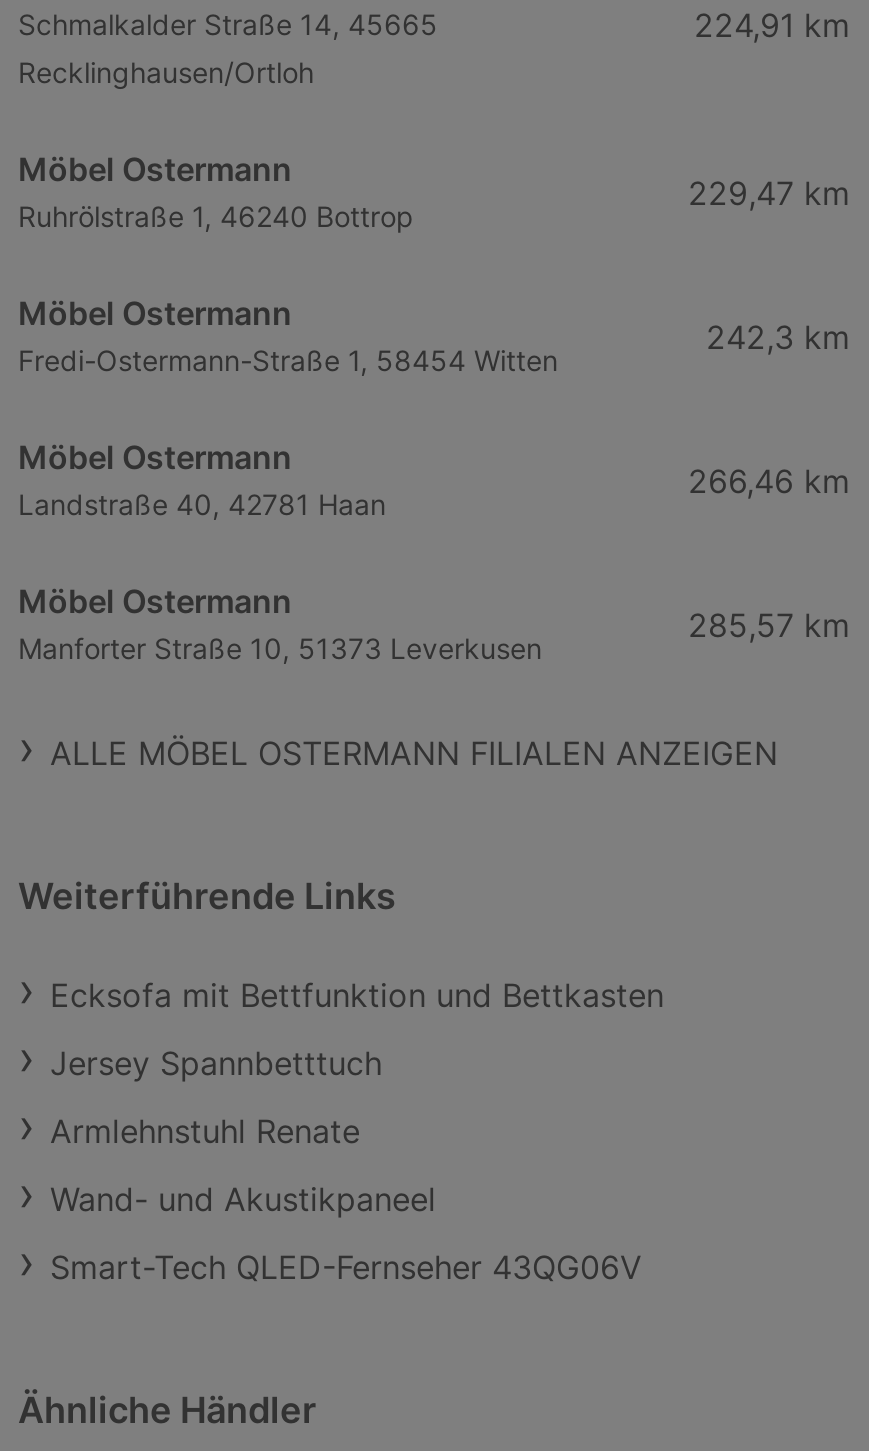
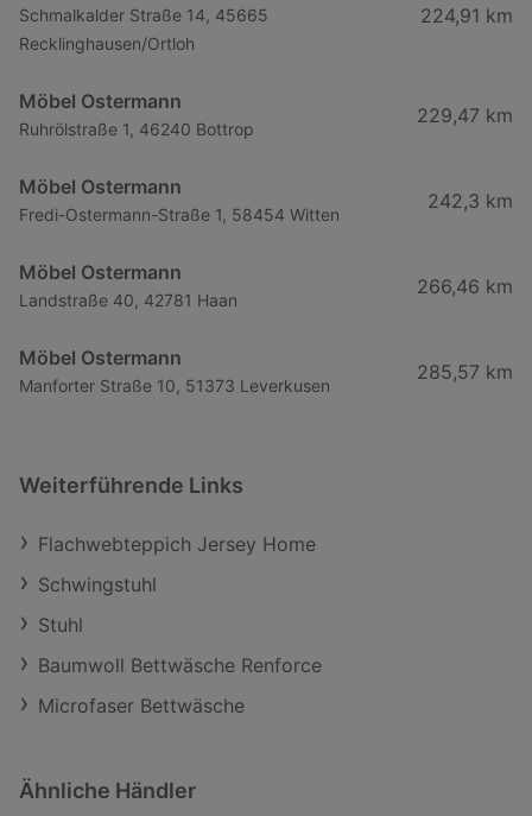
- ALLE MÖBEL OSTERMANN FILIALEN ANZEIGEN

- Ecksofa mit Bettfunktion und Bettkasten
+ Flachwebteppich Jersey Home

- Jersey Spannbetttuch
+ Schwingstuhl

- Armlehnstuhl Renate
+ Stuhl

- Wand- und Akustikpaneel
+ Baumwoll Bettwäsche Renforce

- Smart-Tech QLED-Fernseher 43QG06V
+ Microfaser Bettwäsche
